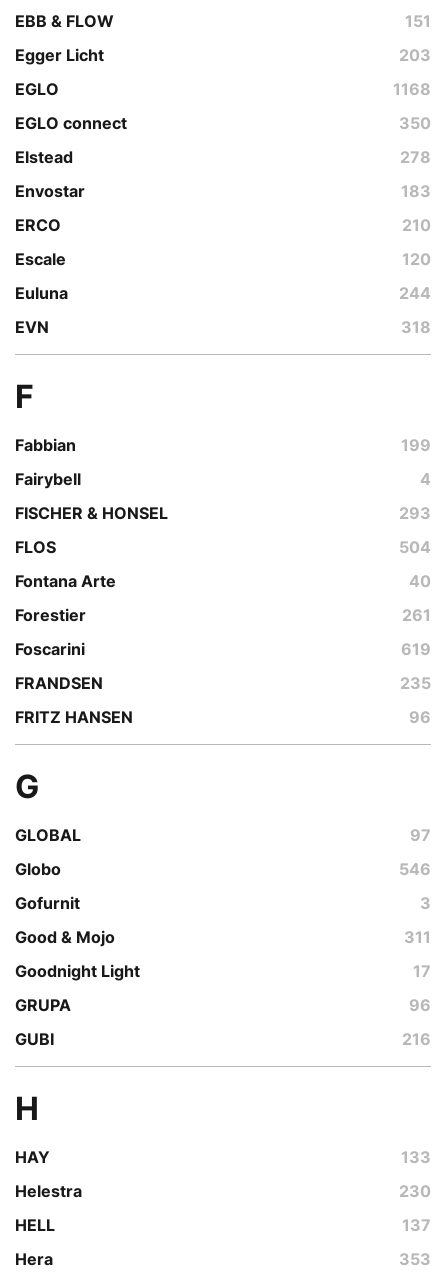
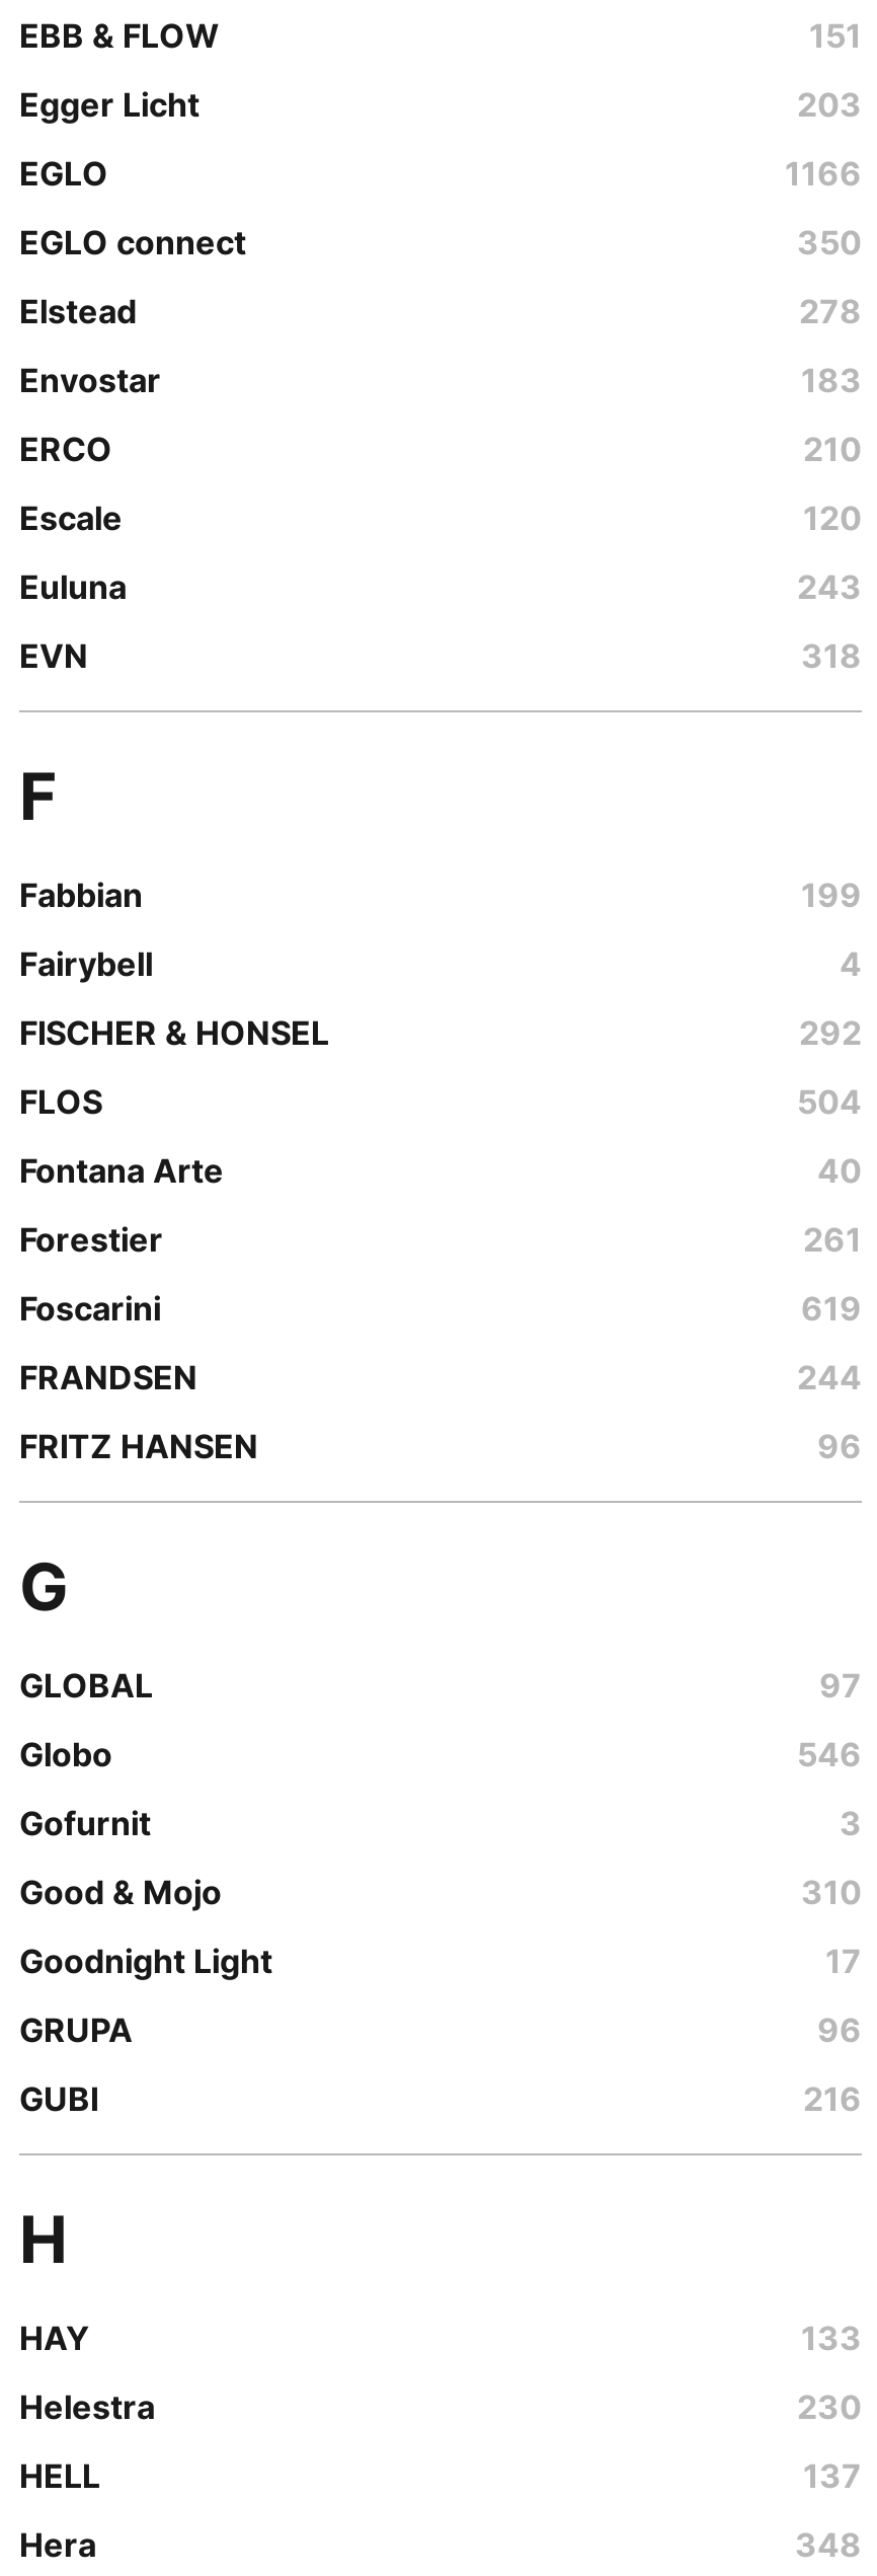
- 1168
+ 1166

- 244
+ 243

- 293
+ 292

- 235
+ 244

- 311
+ 310

- 353
+ 348
